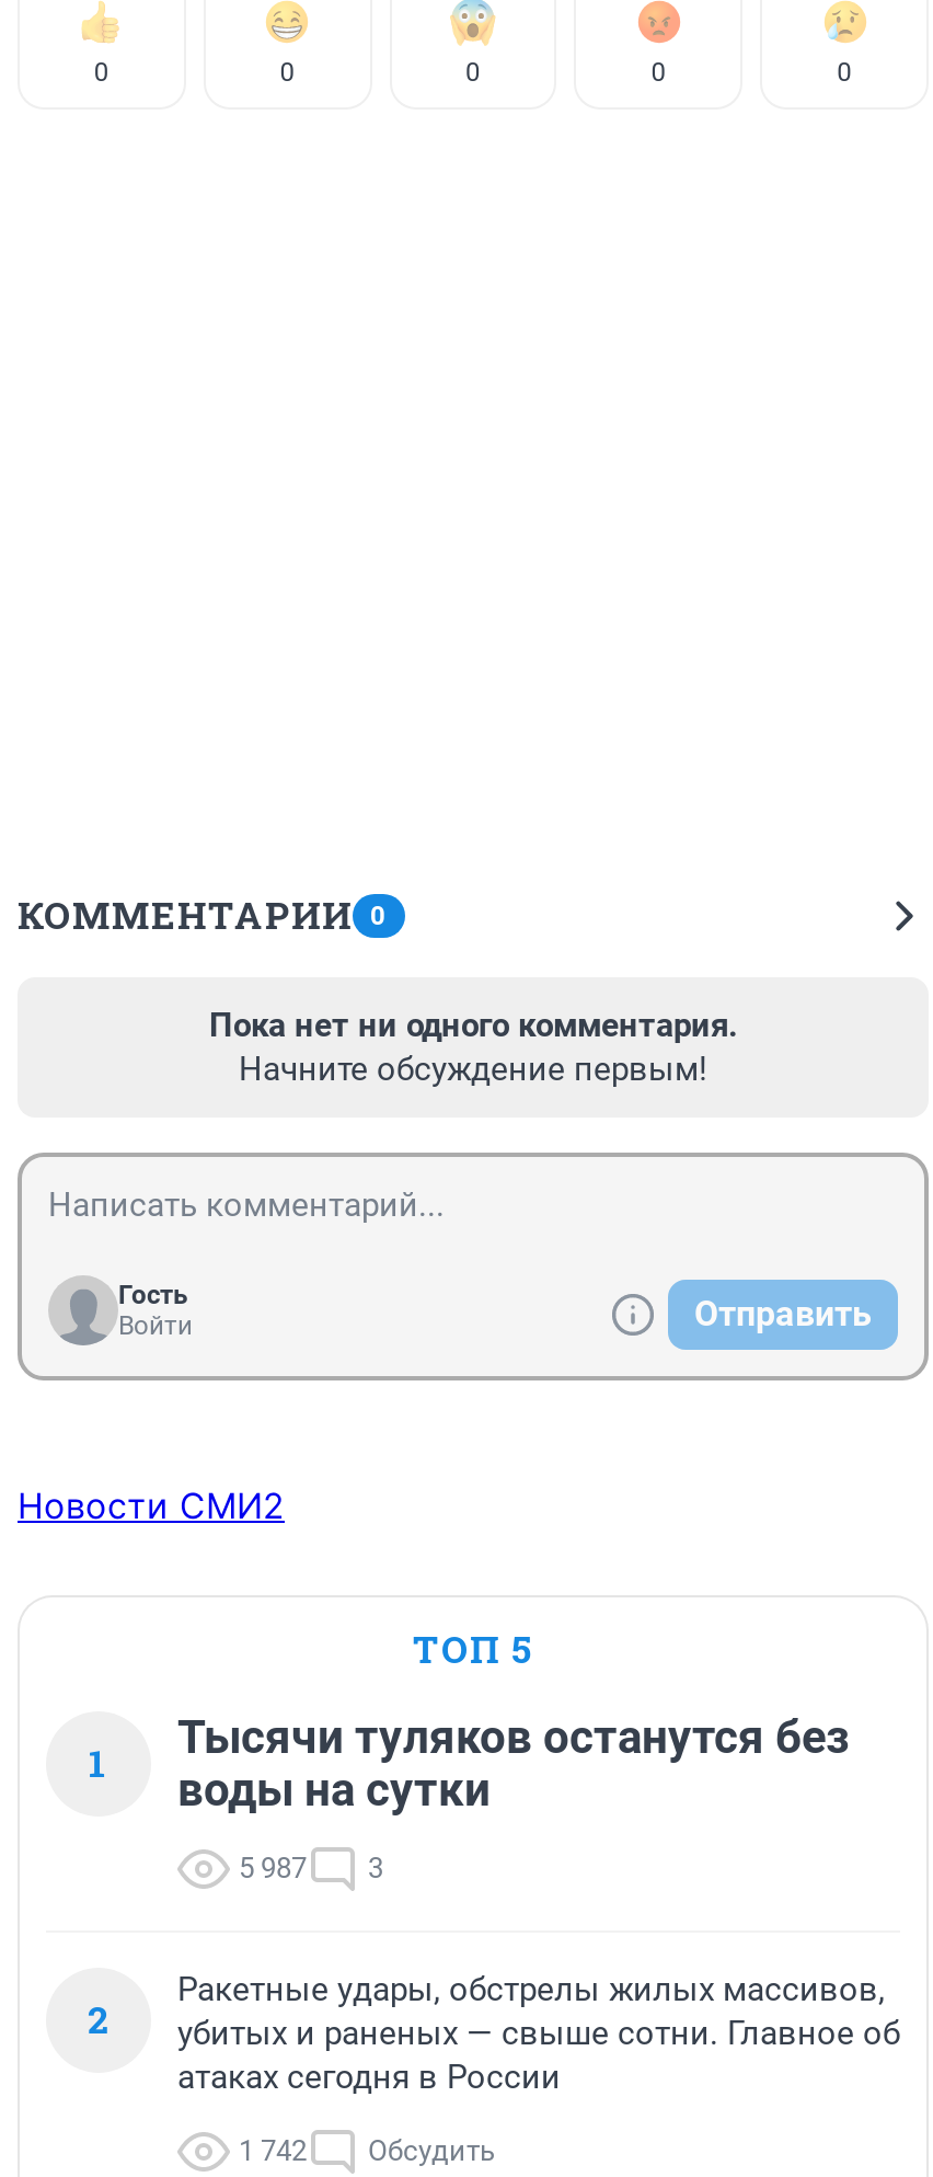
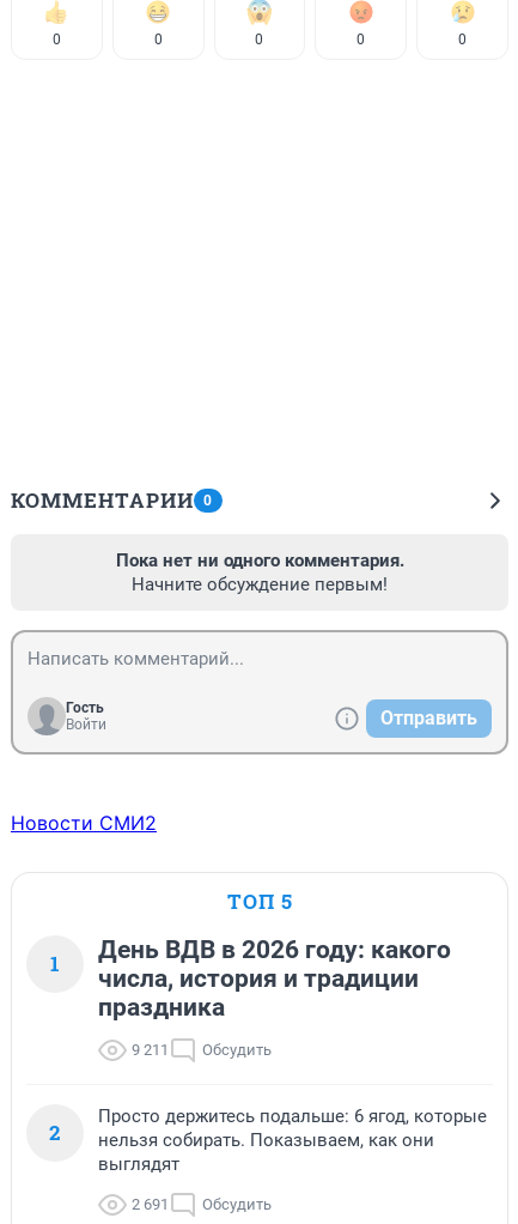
- Тысячи туляков останутся без
- воды на сутки
+ День ВДВ в 2026 году: какого
+ числа, история и традиции
+ праздника

- 5 987
- 3
+ 9 211
+ Обсудить

- Ракетные удары, обстрелы жилых массивов,
- убитых и раненых — свыше сотни. Главное об
- атаках сегодня в России
+ Просто держитесь подальше: 6 ягод, которые
+ нельзя собирать. Показываем, как они
+ выглядят

- 1 742 Обсудить
+ 2 691 Обсудить
